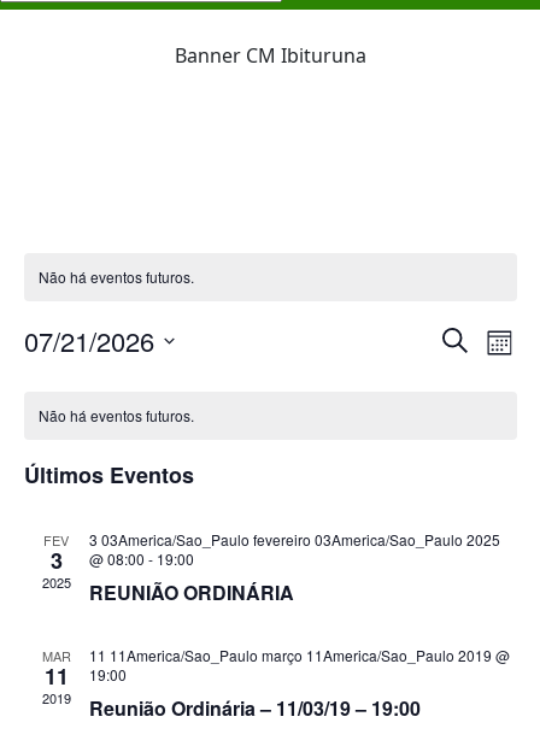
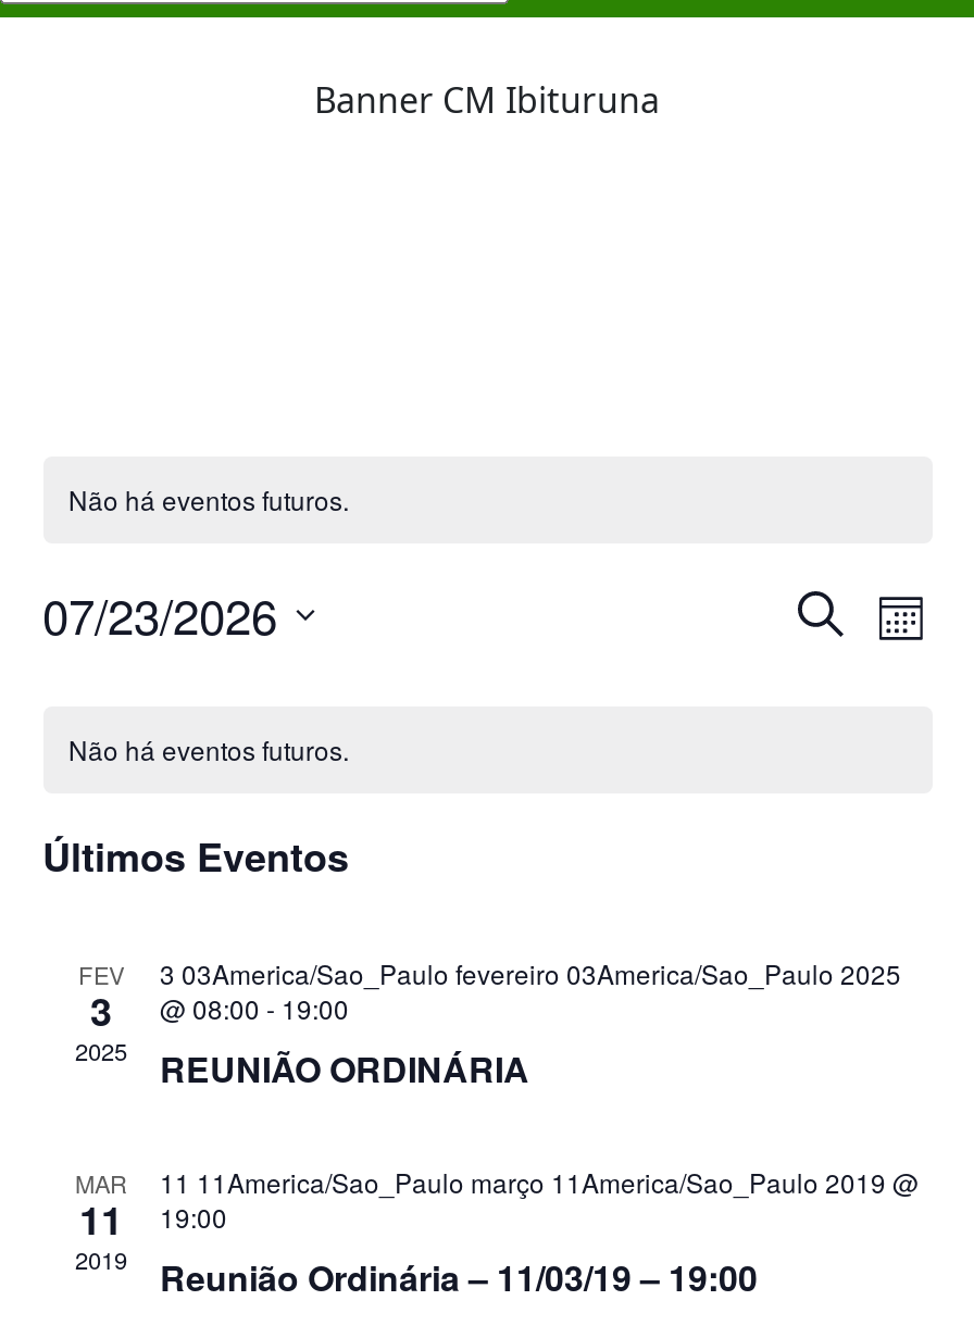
- 07/21/2026
+ 07/23/2026
